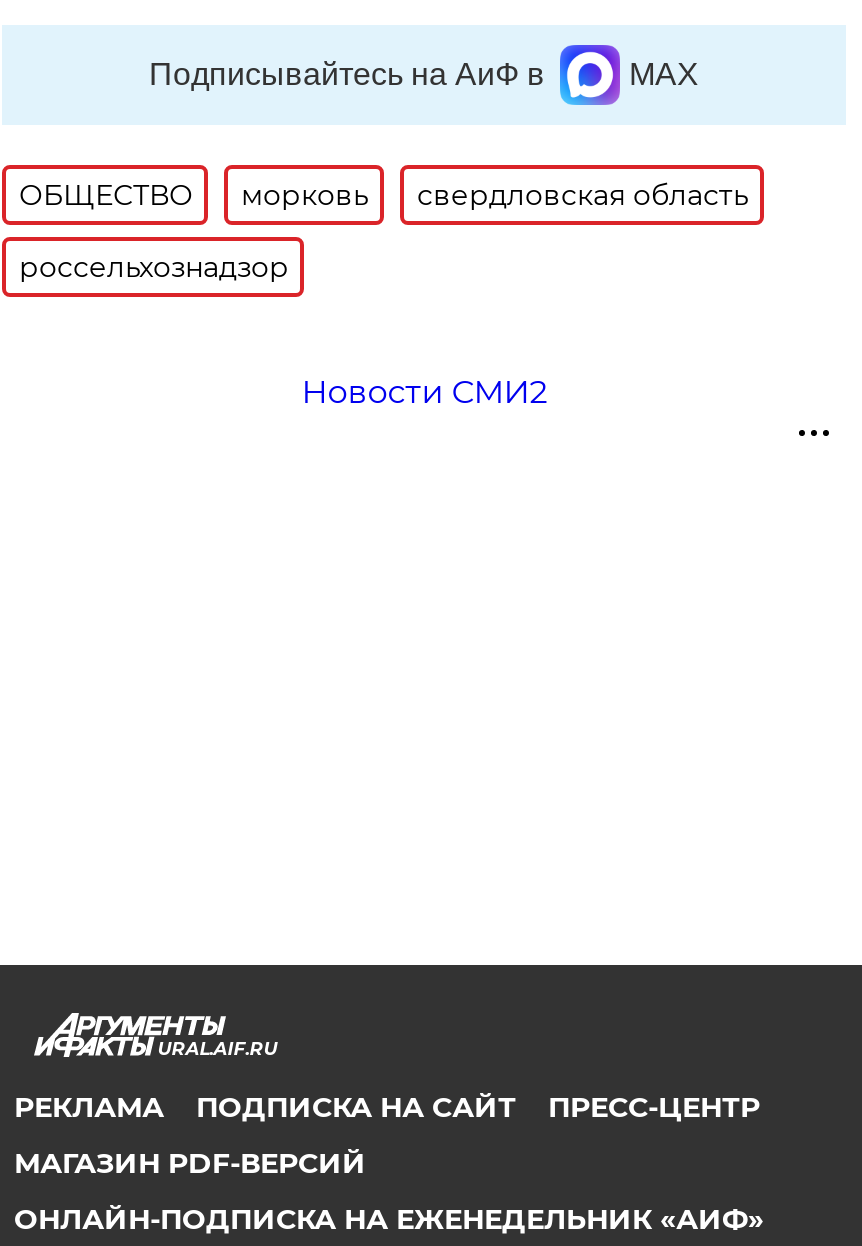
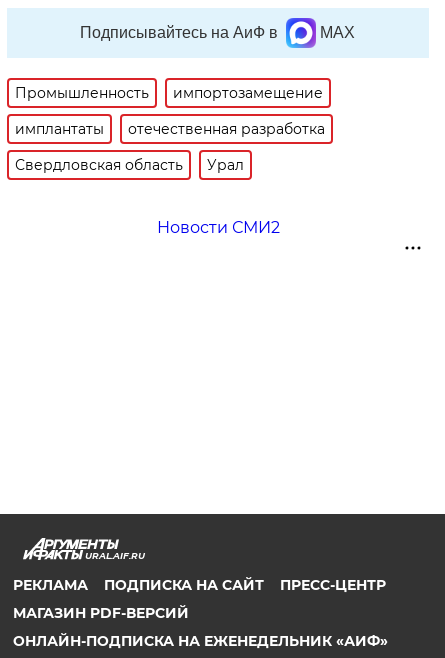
- ОБЩЕСТВО
- морковь
- свердловская область
- россельхознадзор
+ Промышленность
+ импортозамещение
+ имплантаты
+ отечественная разработка
+ Свердловская область
+ Урал
